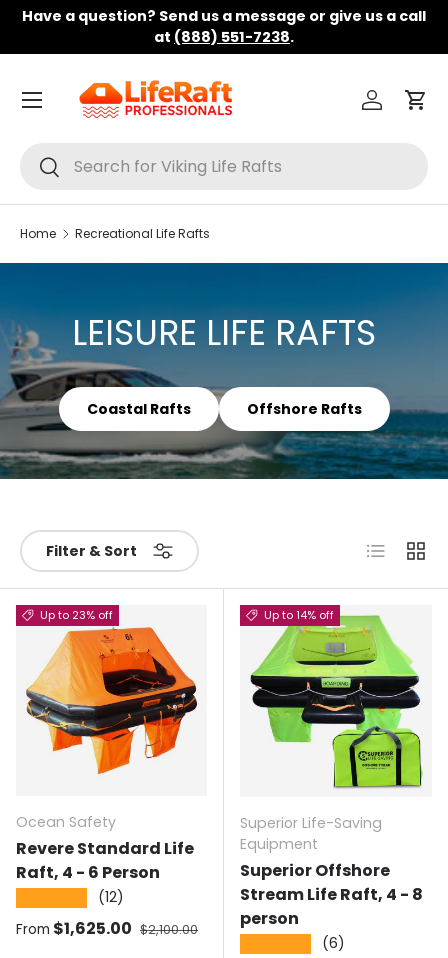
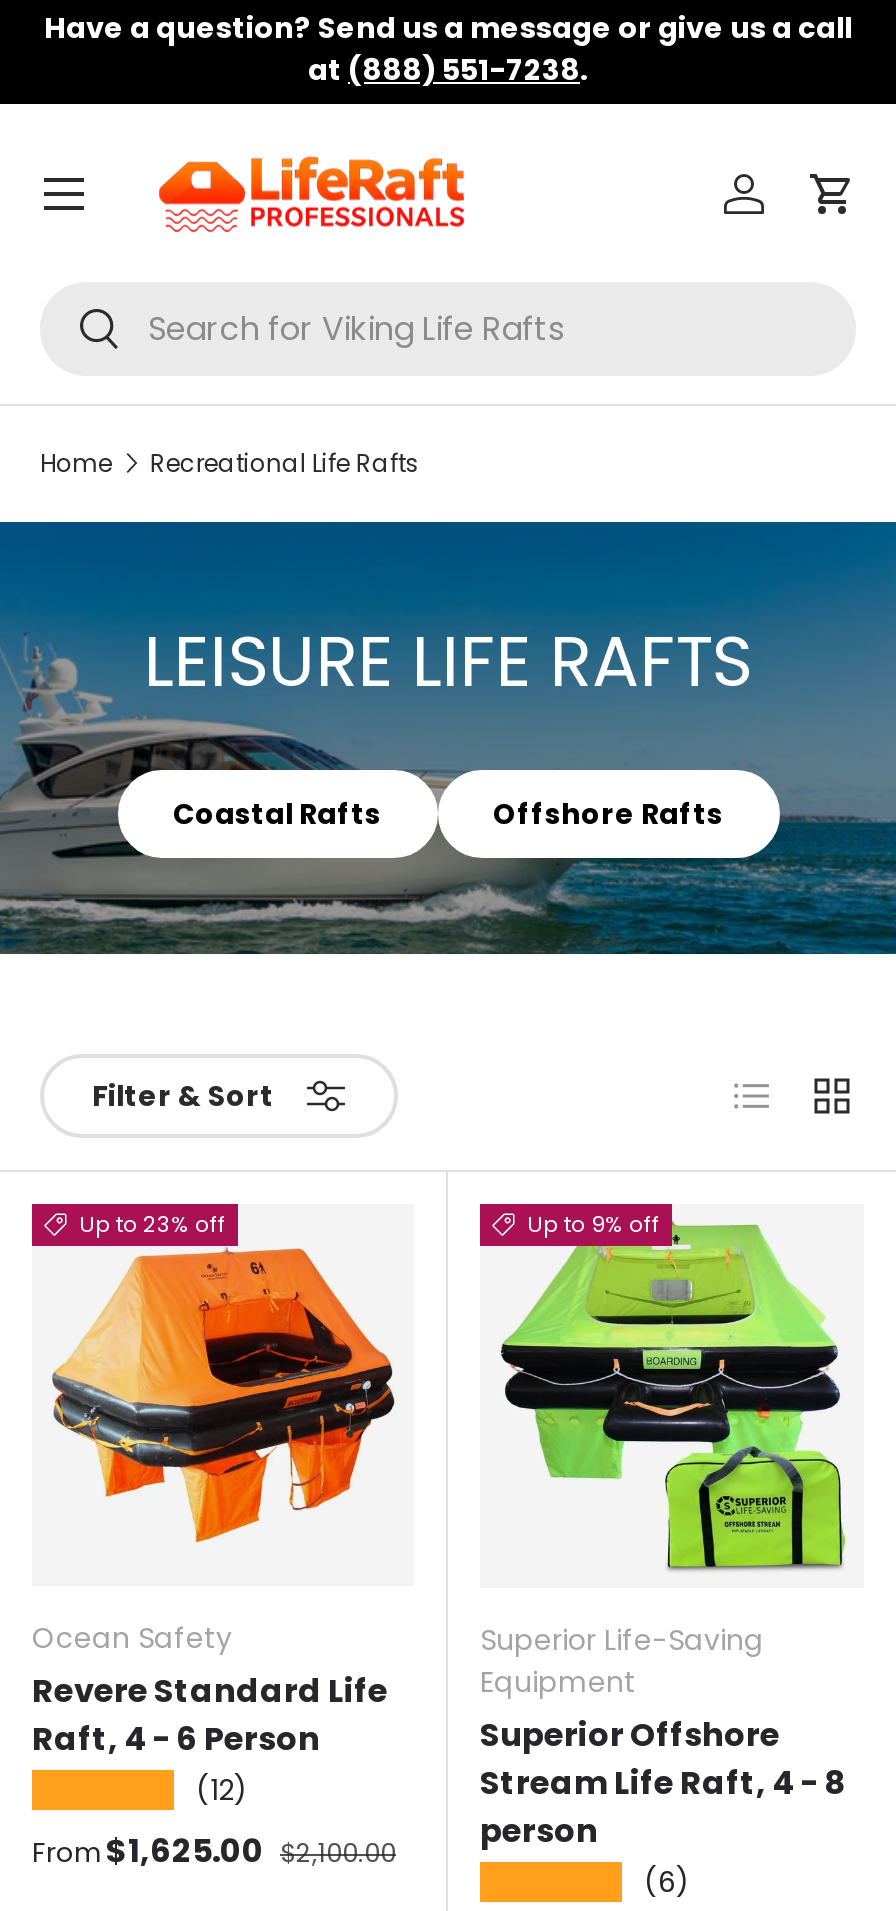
- Up to 14% off
+ Up to 9% off
